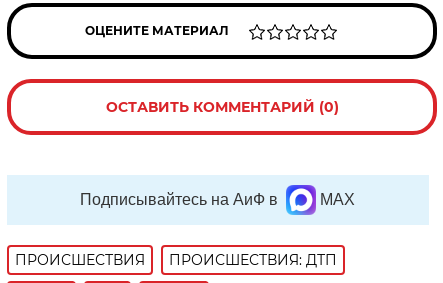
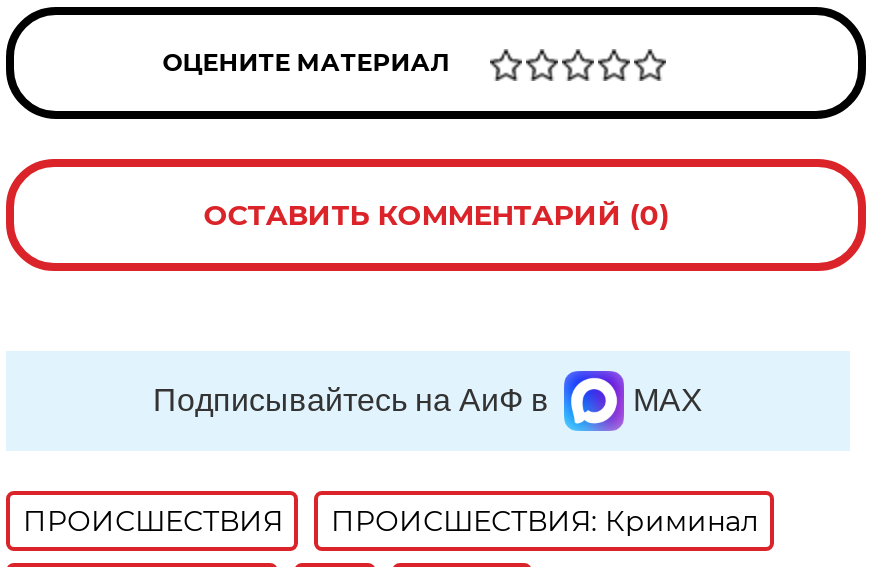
- ПРОИСШЕСТВИЯ: ДТП
+ ПРОИСШЕСТВИЯ: Криминал
